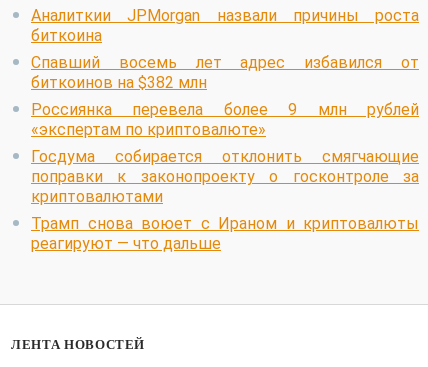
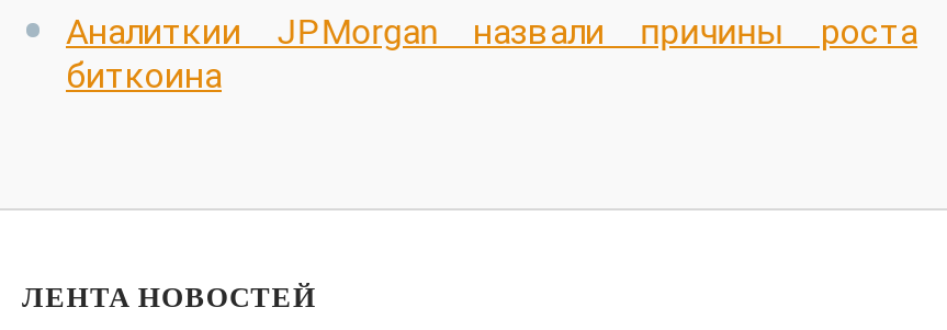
- Спавший восемь лет адрес избавился от
- биткоинов на $382 млн
- Россиянка перевела более 9 млн рублей
- «экспертам по криптовалюте»
- Госдума собирается отклонить смягчающие
- поправки к законопроекту о госконтроле за
- криптовалютами
- Трамп снова воюет с Ираном и криптовалюты
- реагируют — что дальше
